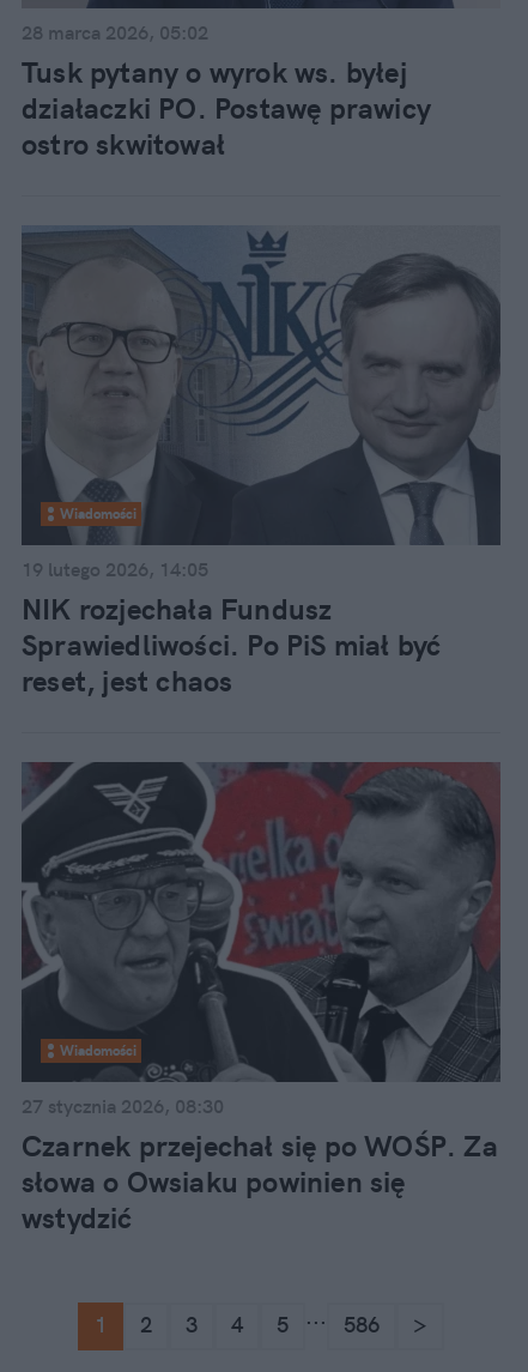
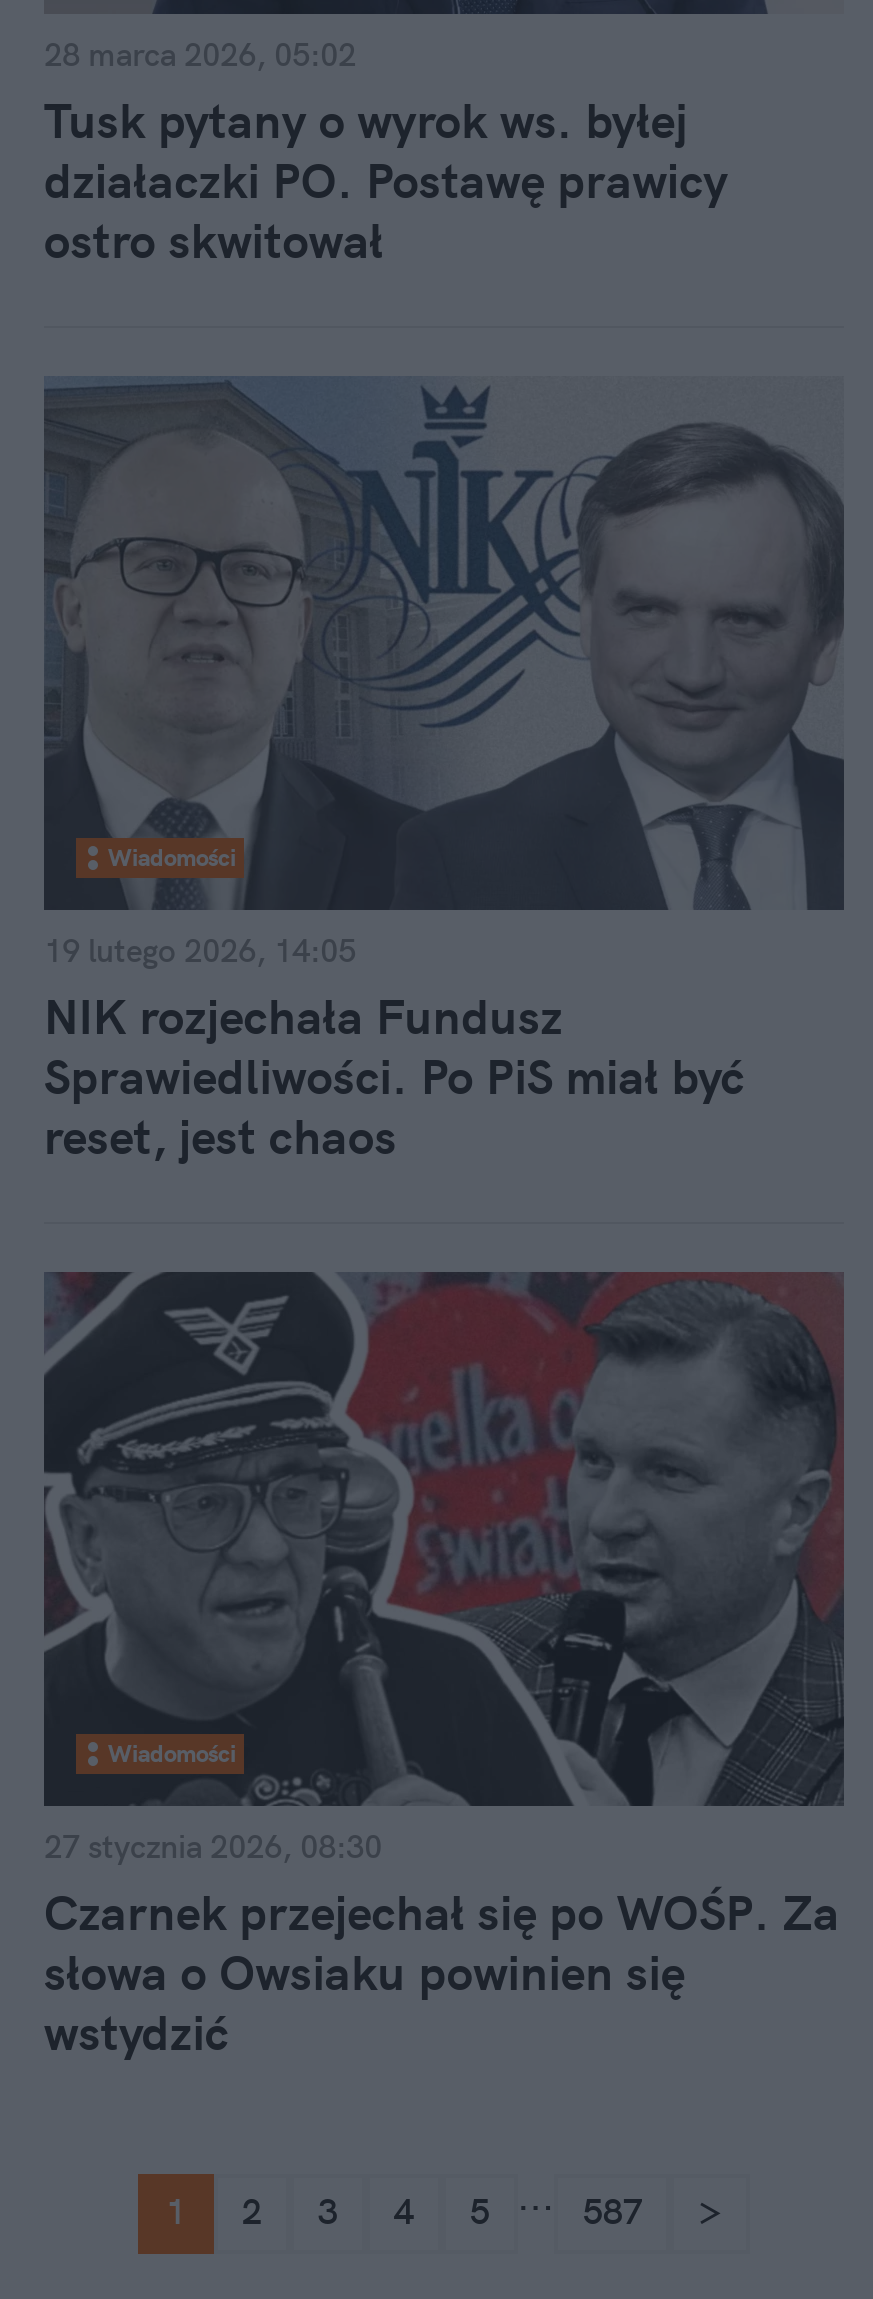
- 586
+ 587
